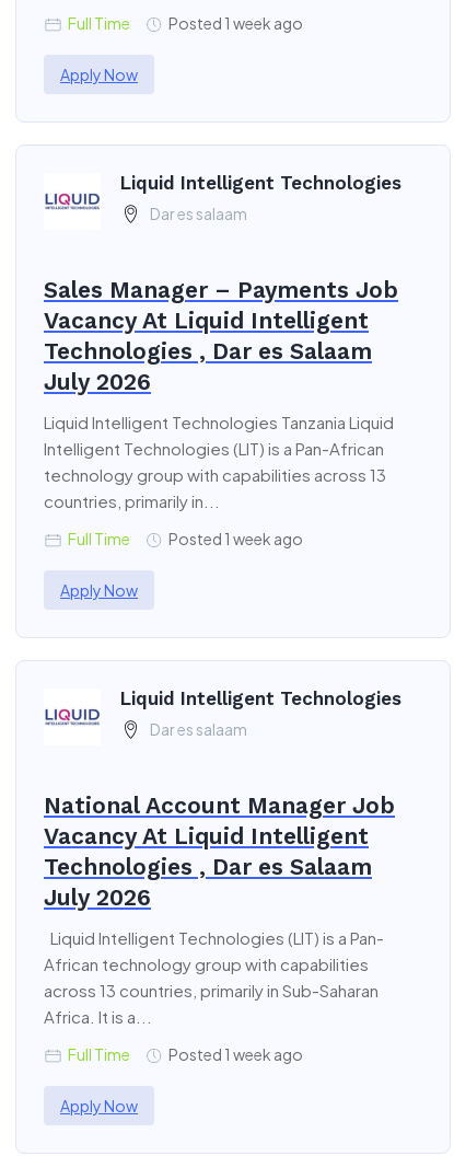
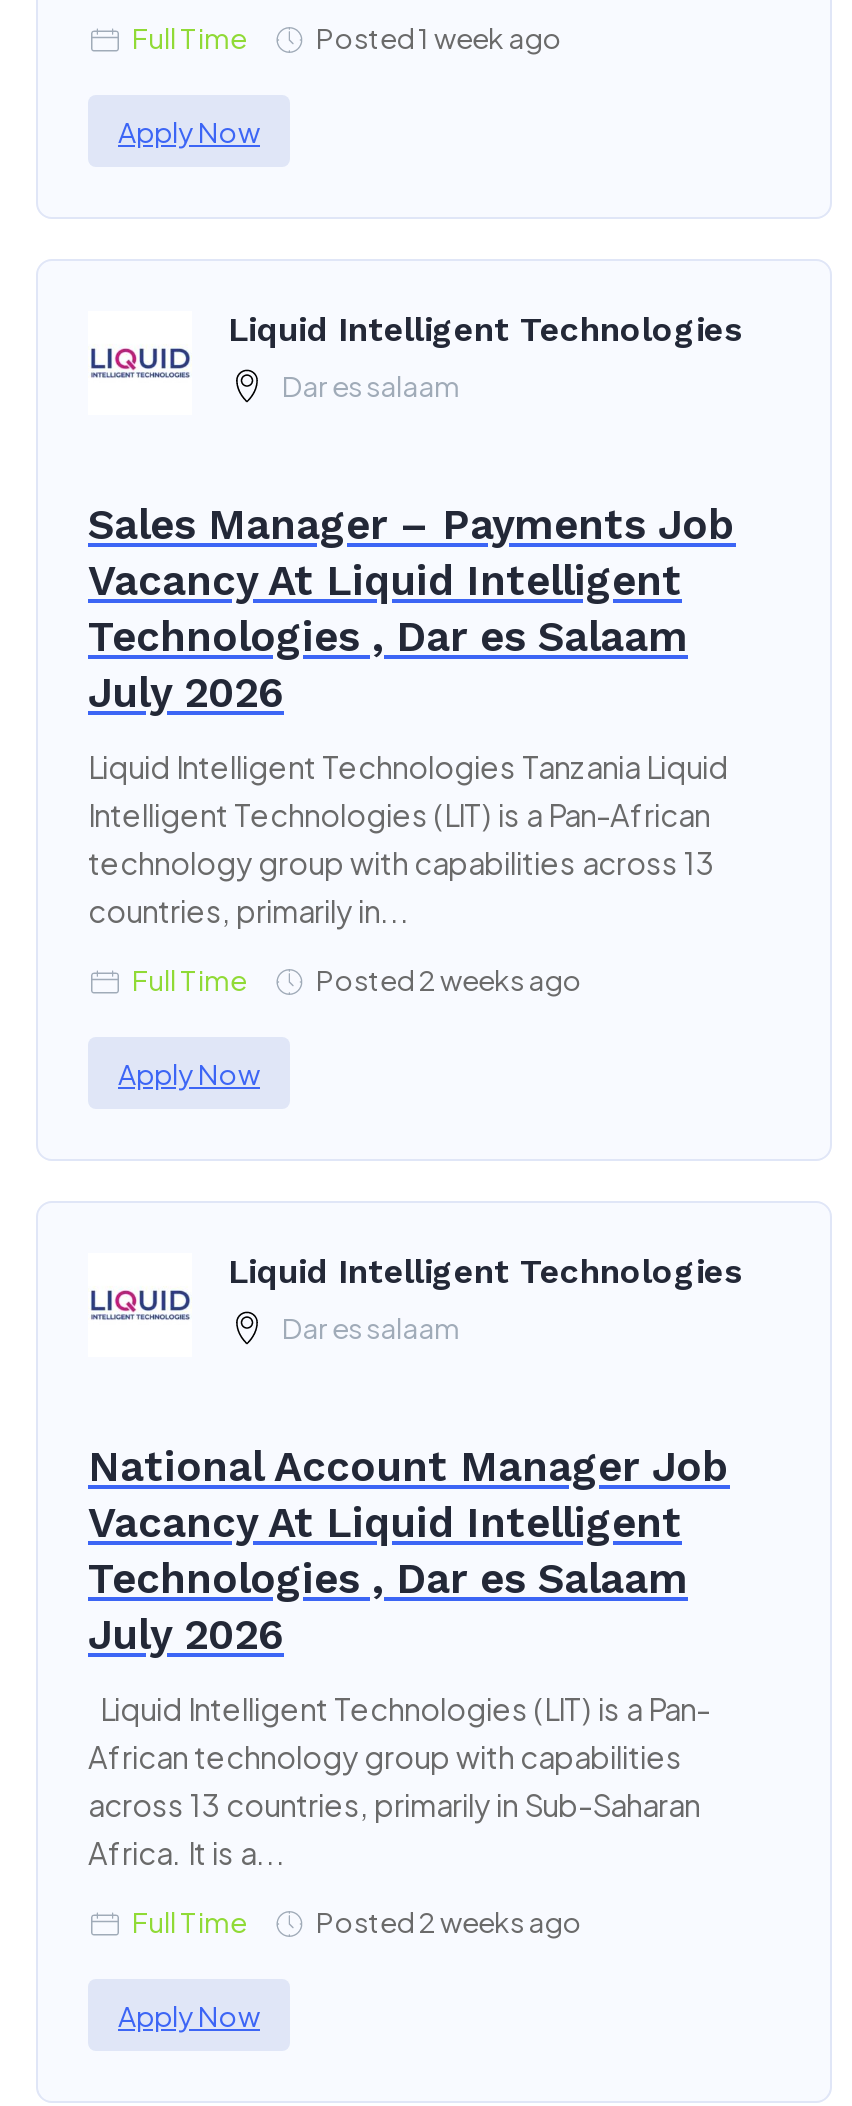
- Posted 1 week ago
+ Posted 2 weeks ago

- Posted 1 week ago
+ Posted 2 weeks ago
